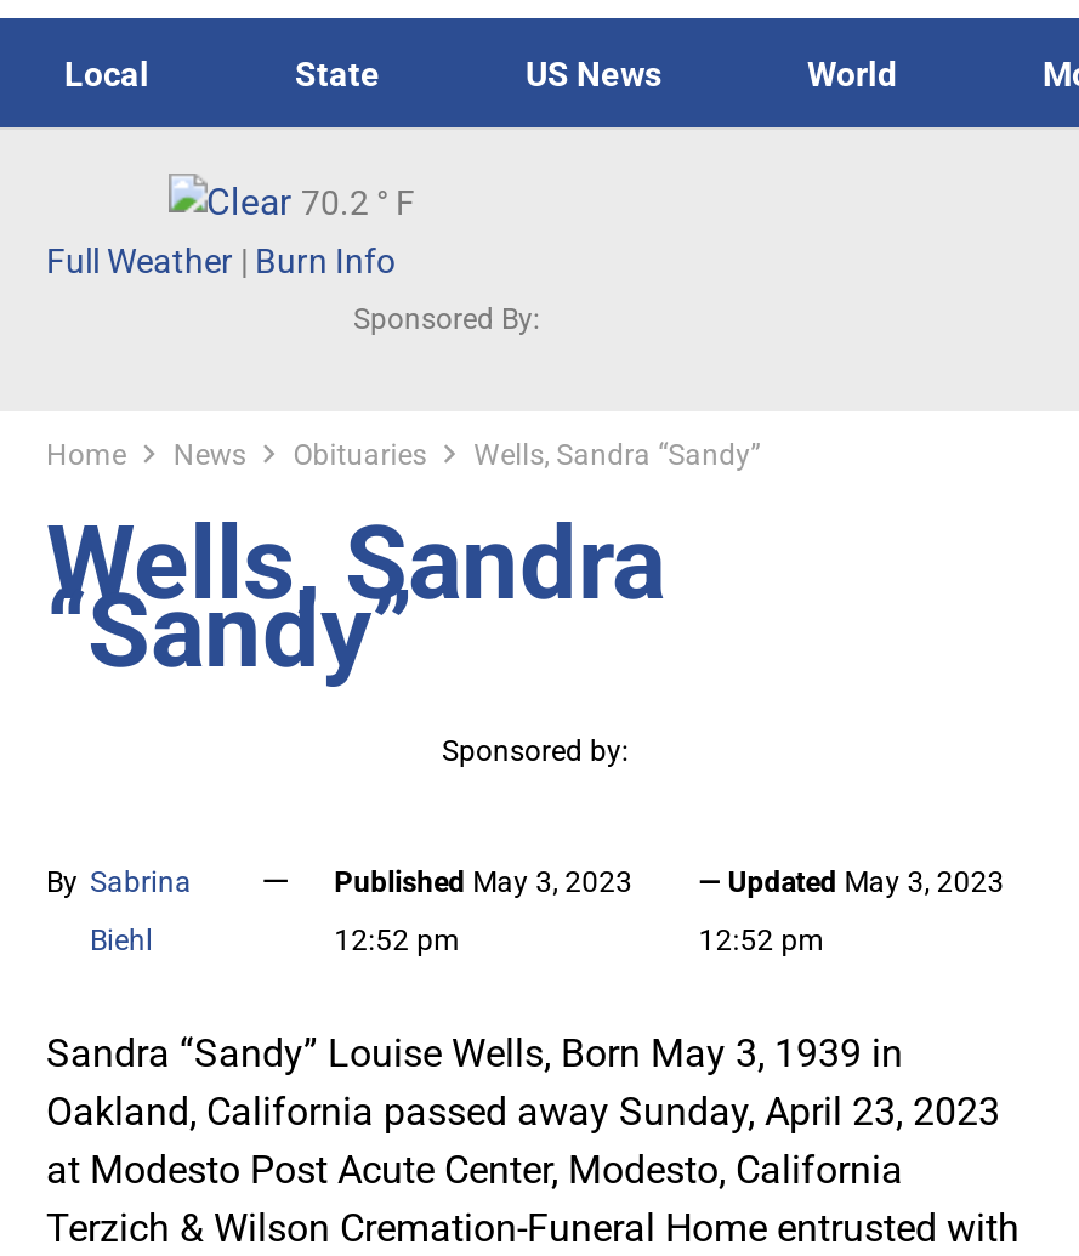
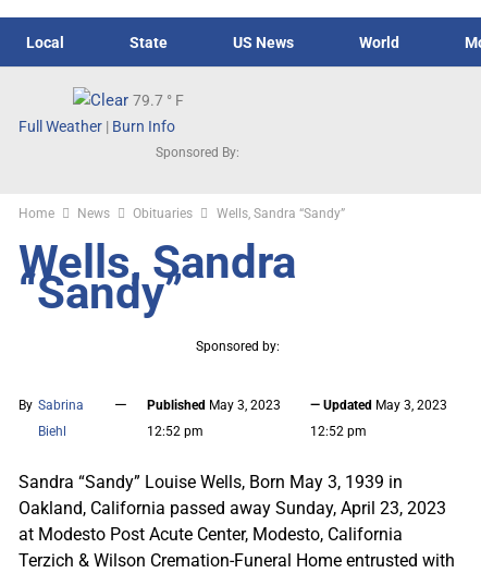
- 70.2 ° F
+ 79.7 ° F
